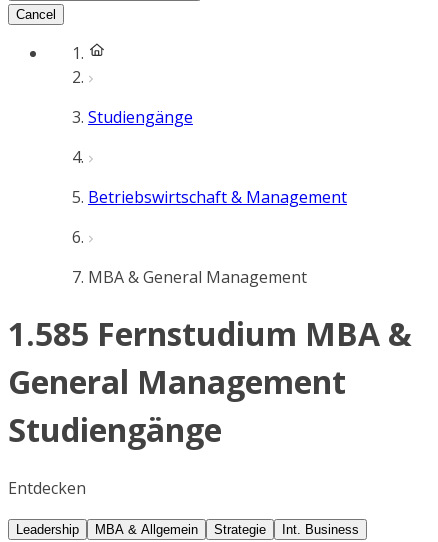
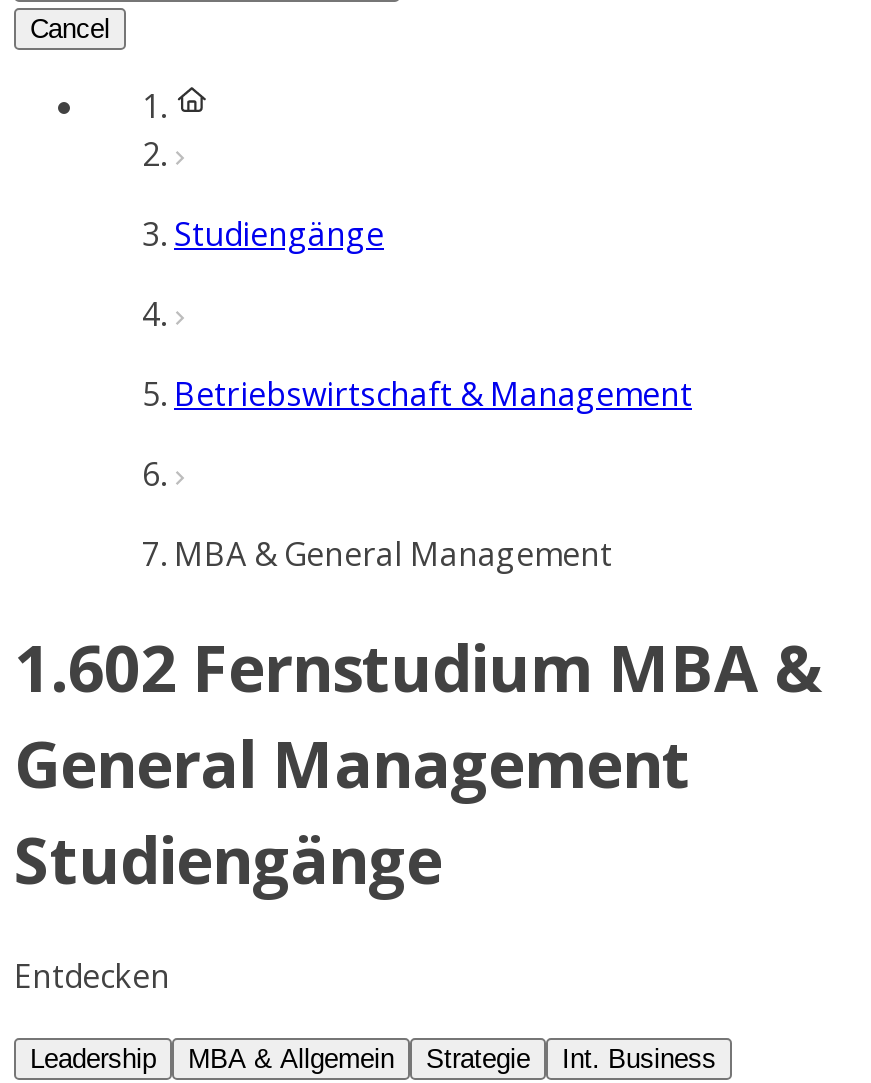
- 1.585 Fernstudium MBA &
+ 1.602 Fernstudium MBA &
